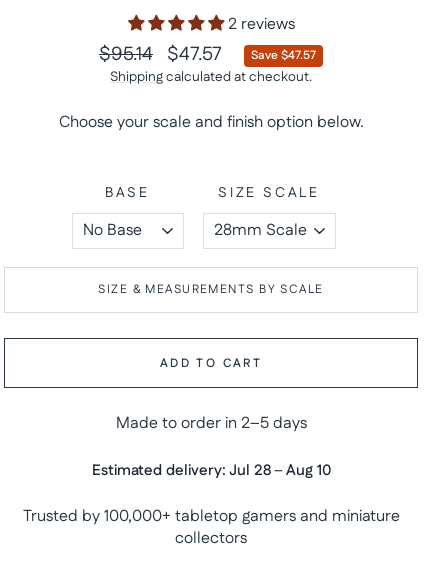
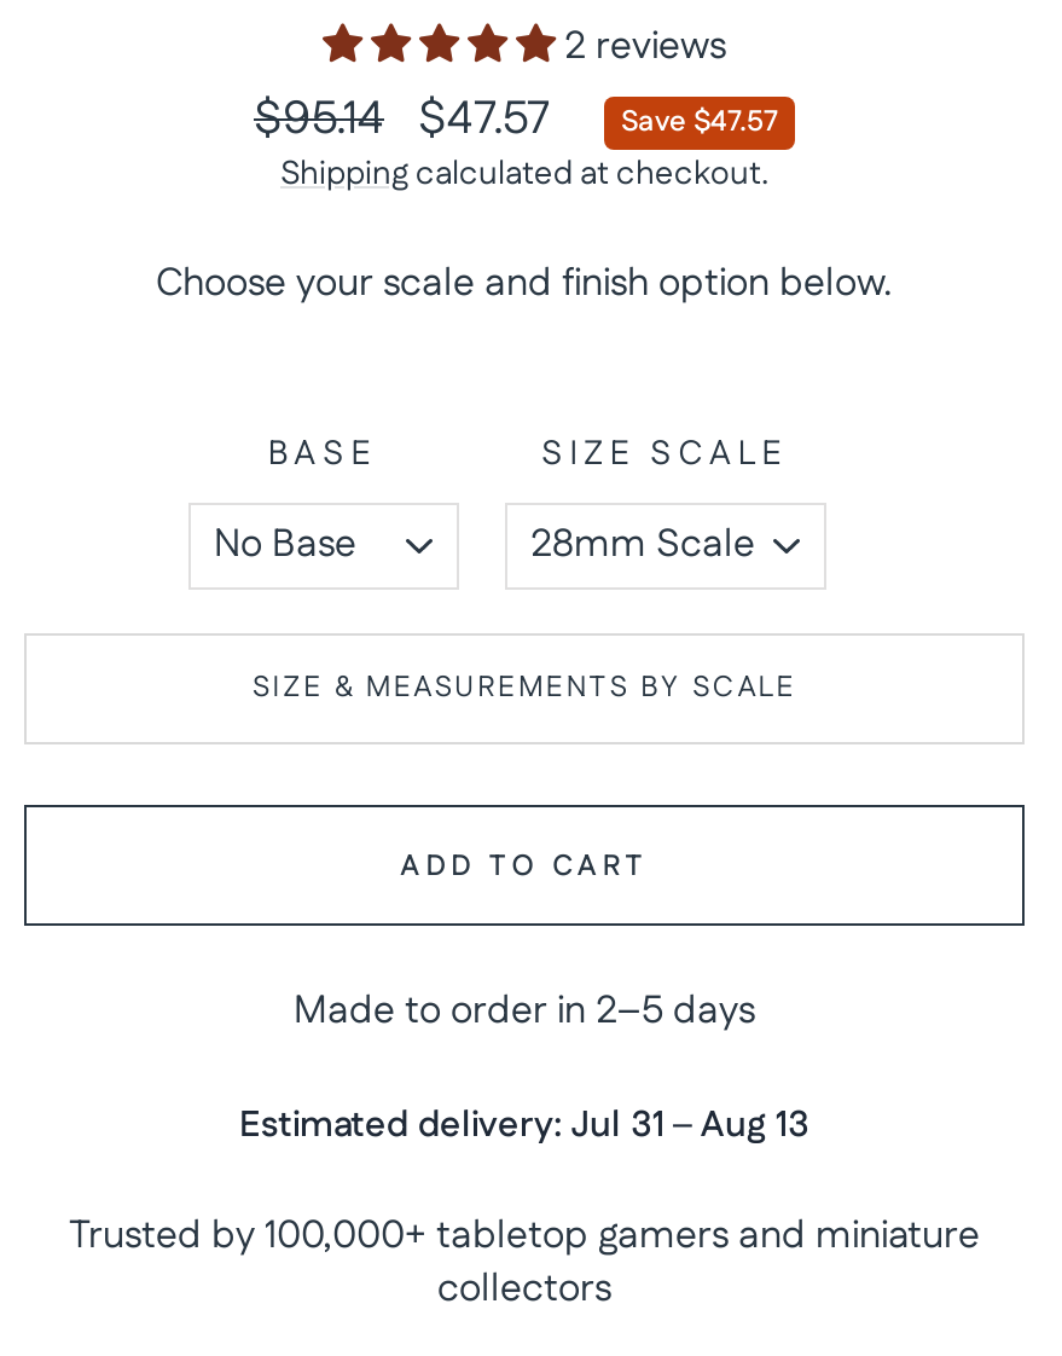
- Estimated delivery: Jul 28 – Aug 10
+ Estimated delivery: Jul 31 – Aug 13
